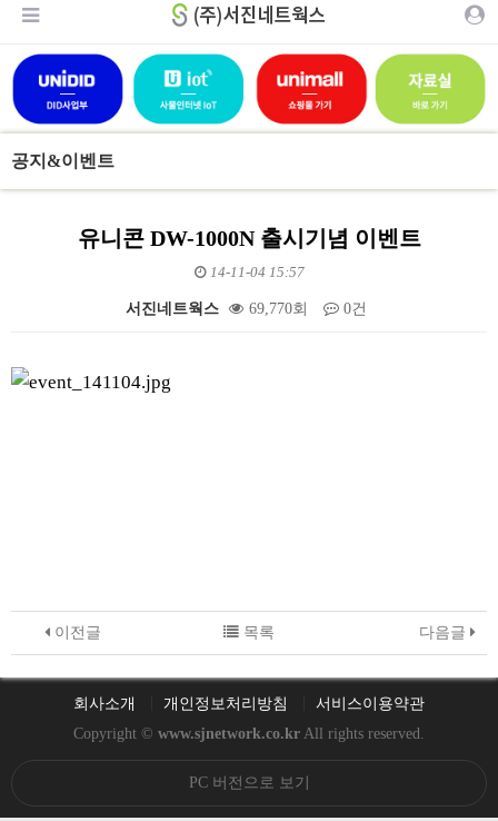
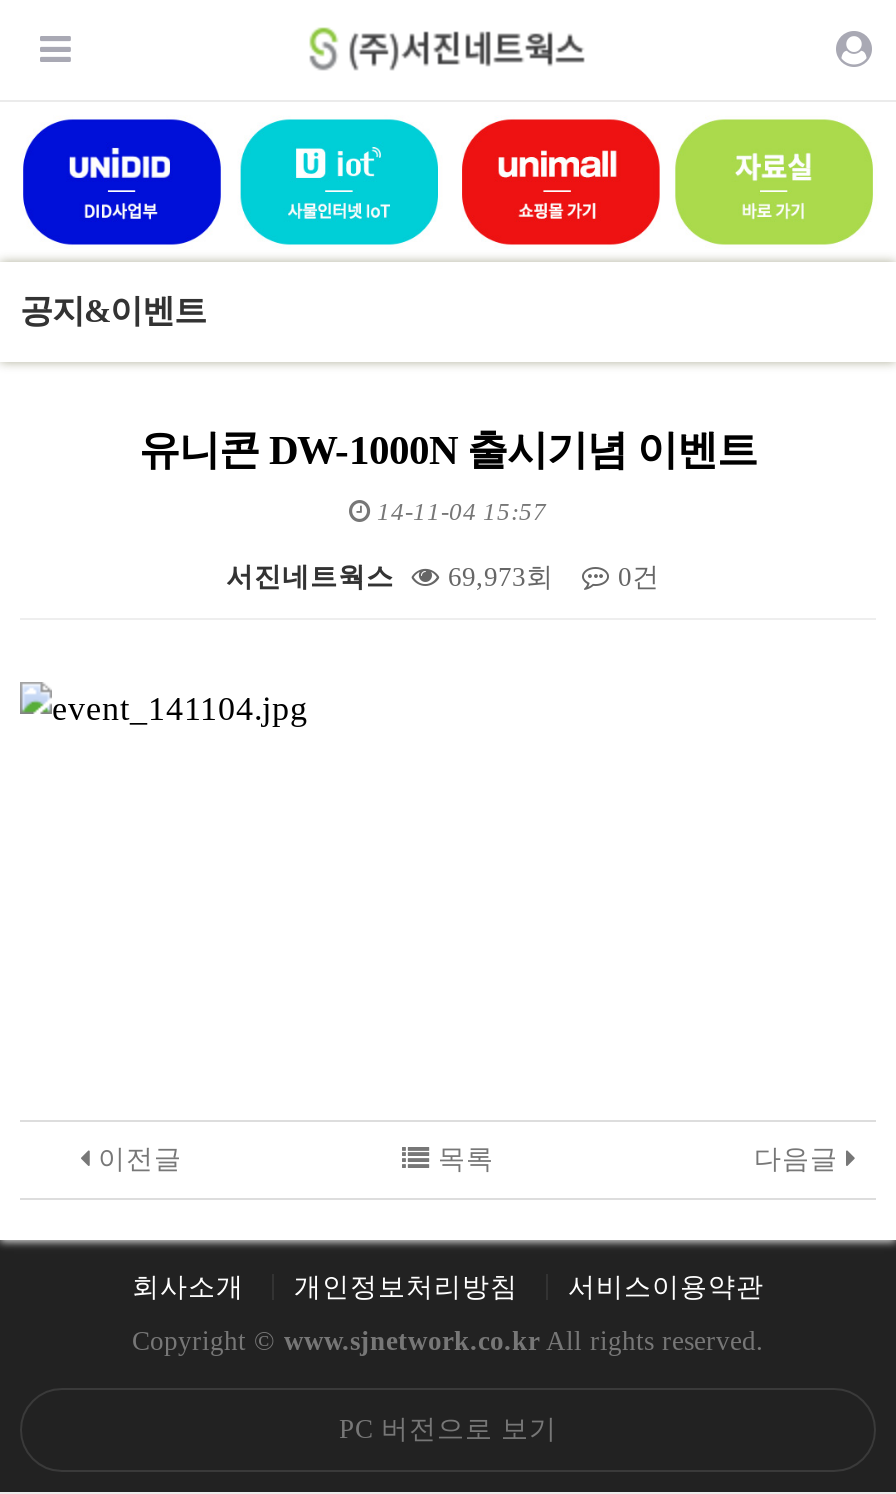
- 서진네트웍스 69,770회 0건
+ 서진네트웍스 69,973회 0건
